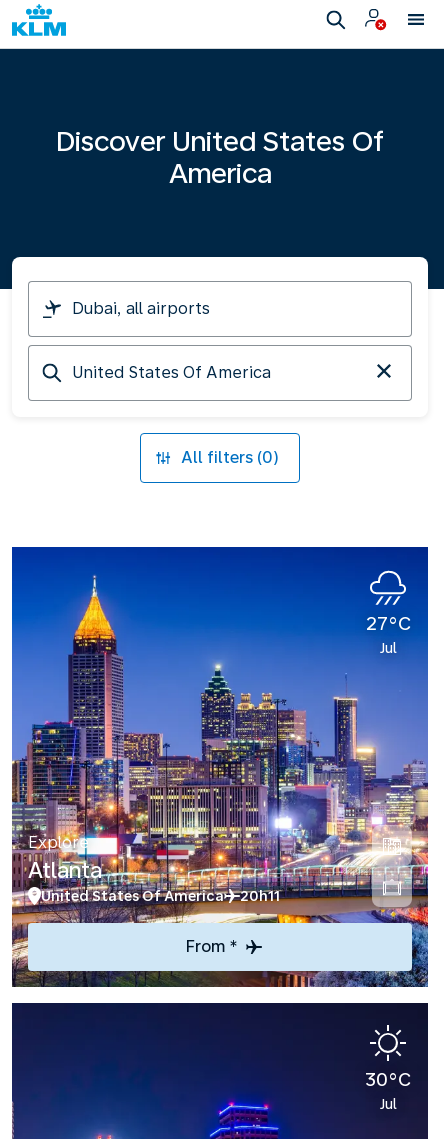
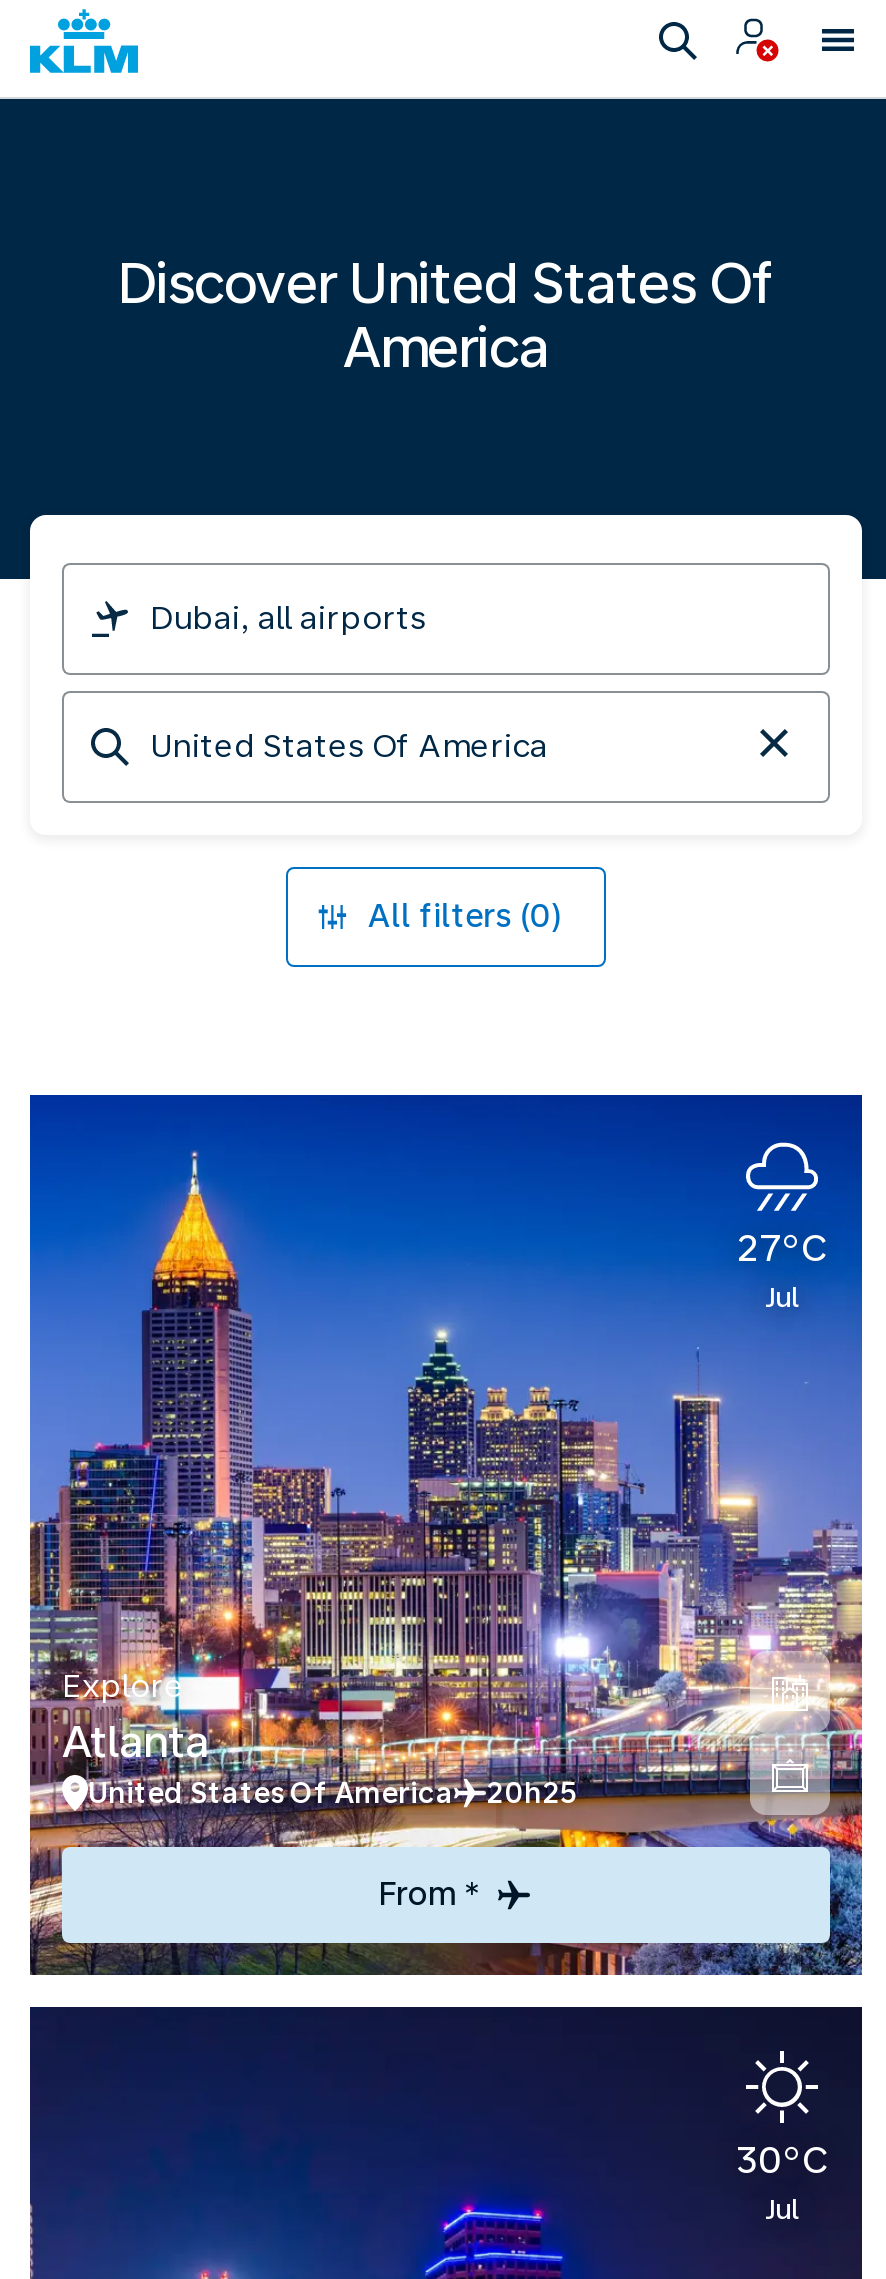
- United States Of America 20h11
+ United States Of America 20h25
